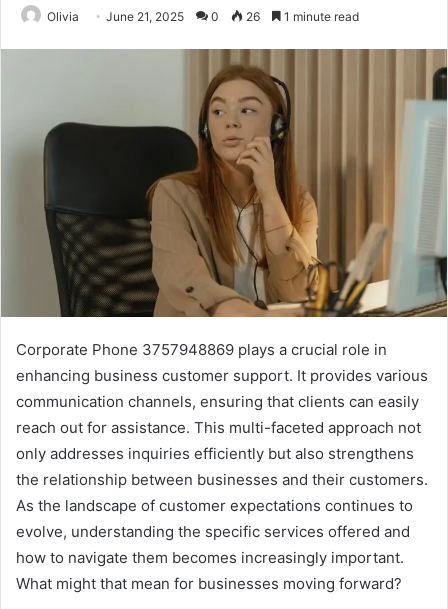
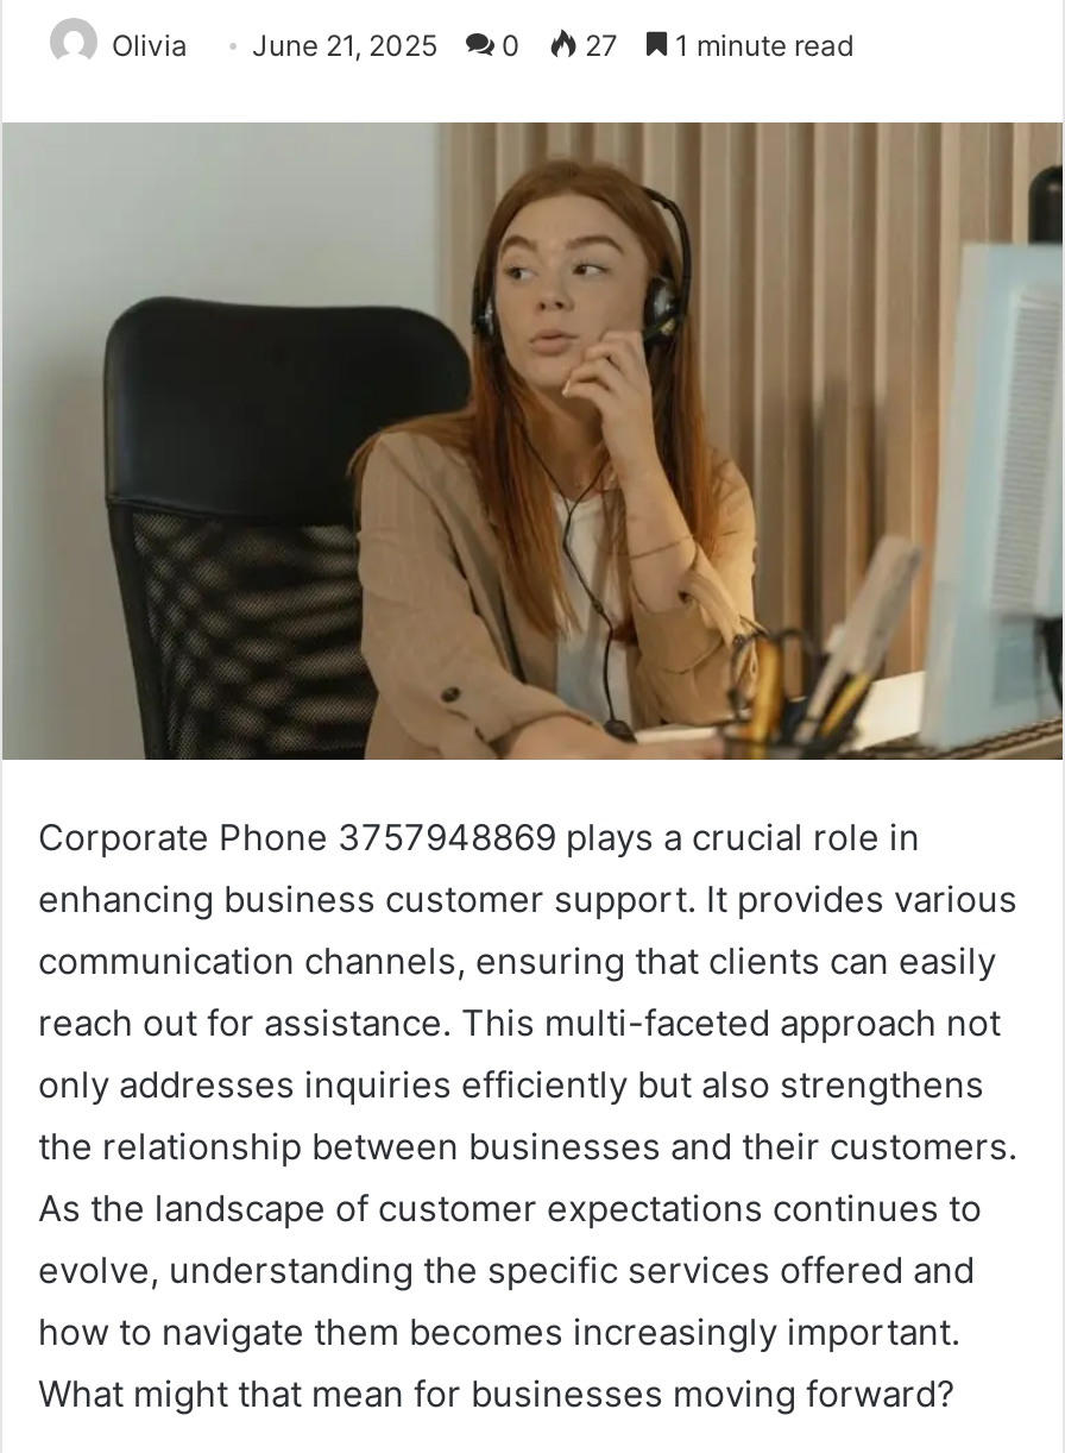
- Olivia June 21, 2025 0 26 1 minute read
+ Olivia June 21, 2025 0 27 1 minute read
